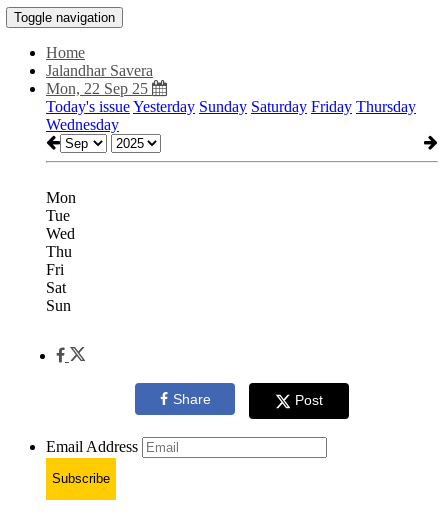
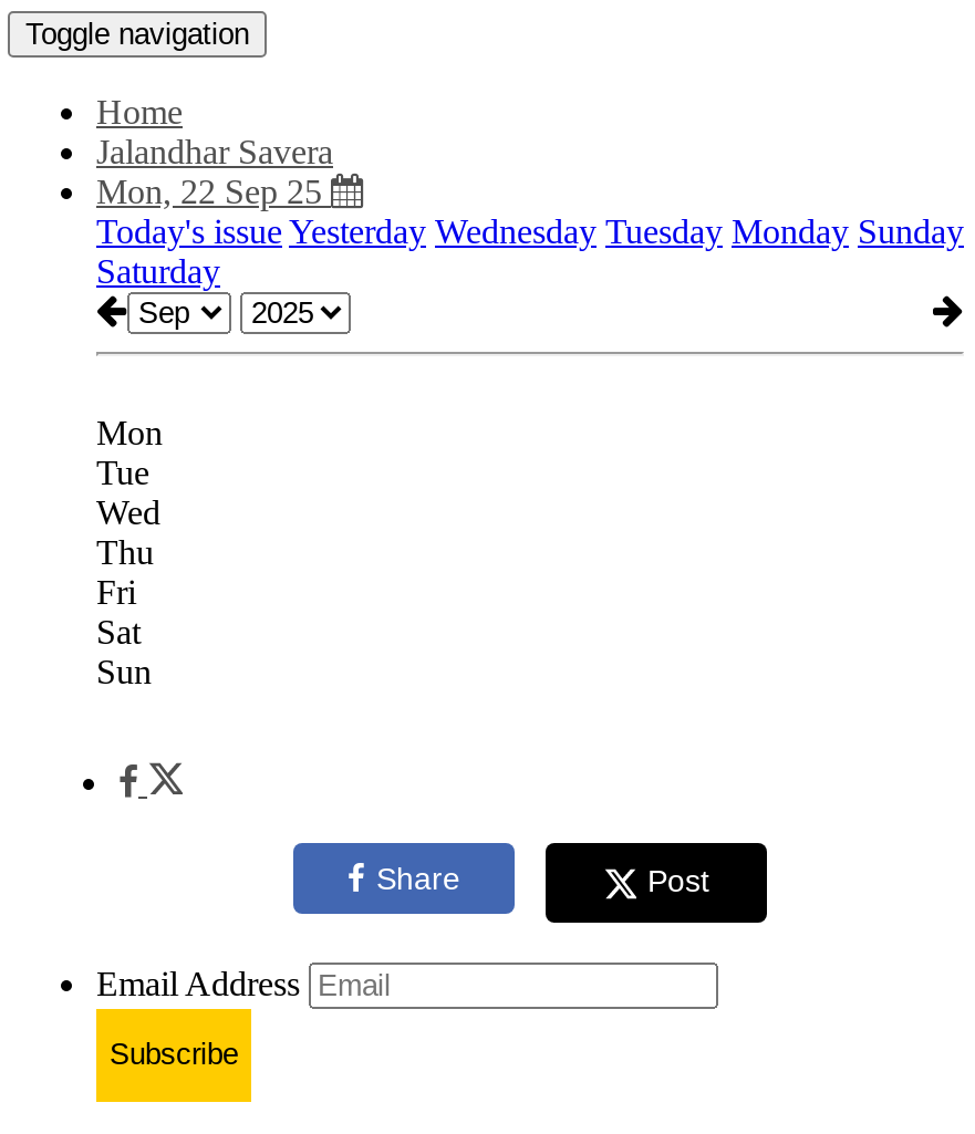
- Today's issue Yesterday Sunday Saturday Friday Thursday
- Wednesday
+ Today's issue Yesterday Wednesday Tuesday Monday Sunday
+ Saturday
